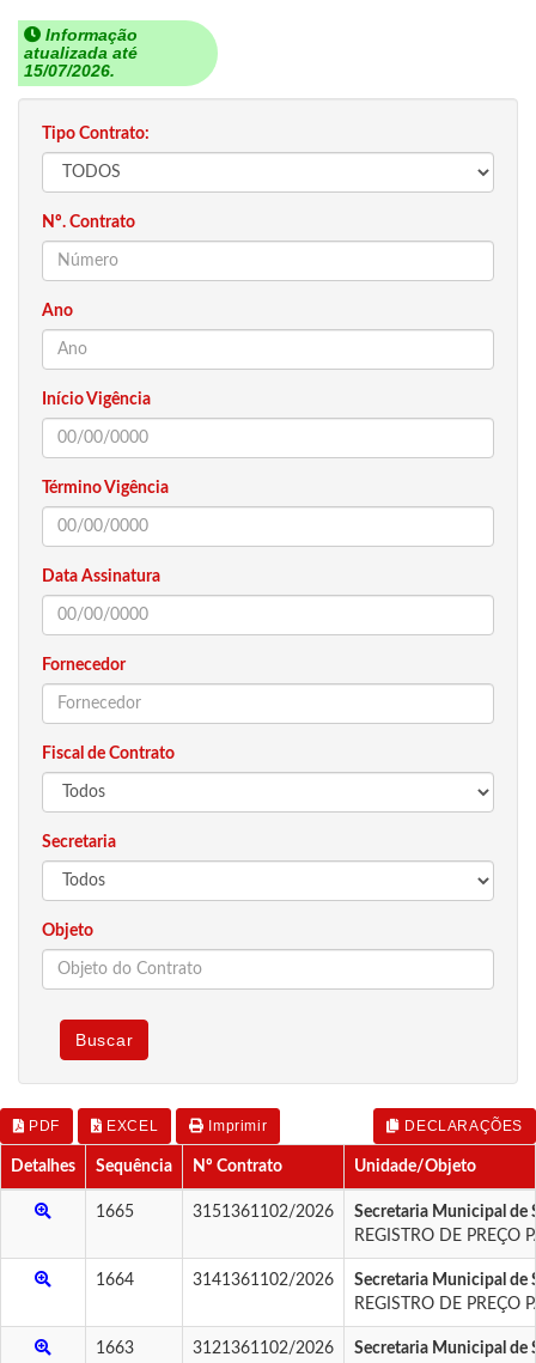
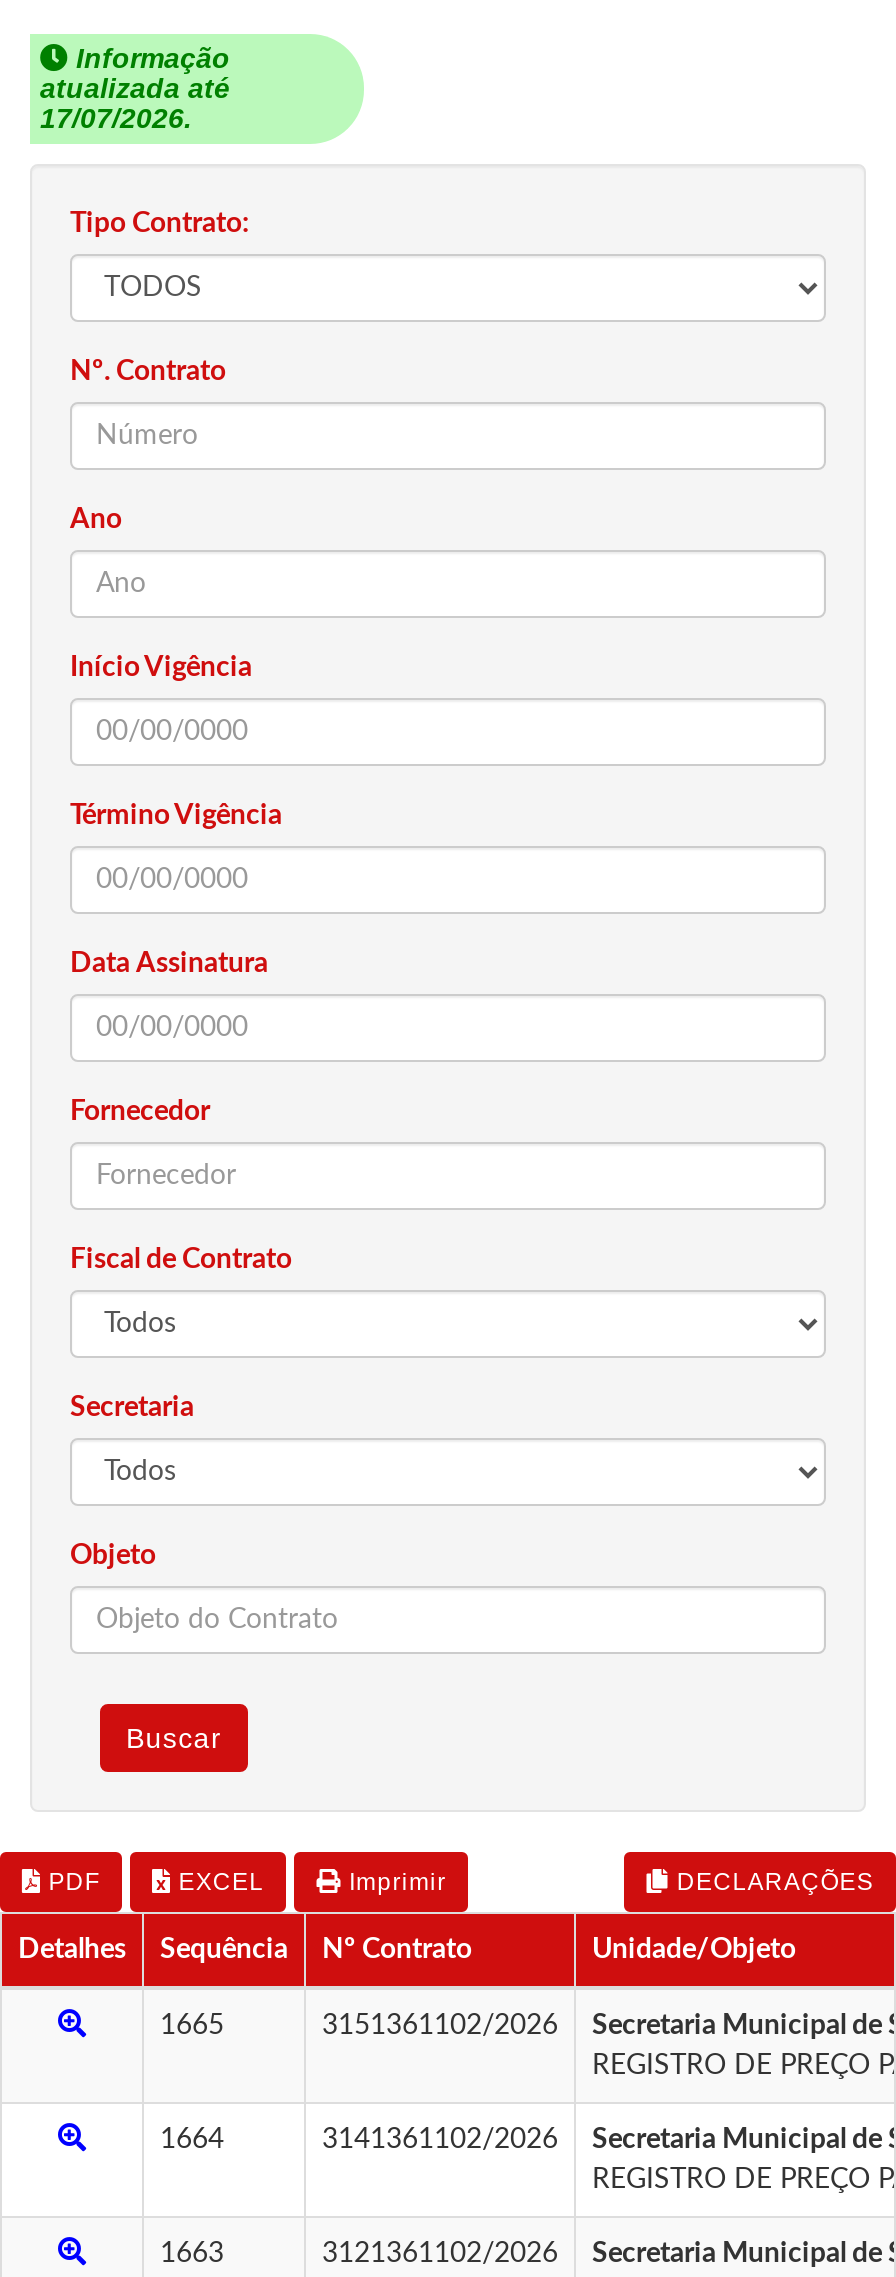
- 15/07/2026.
+ 17/07/2026.
